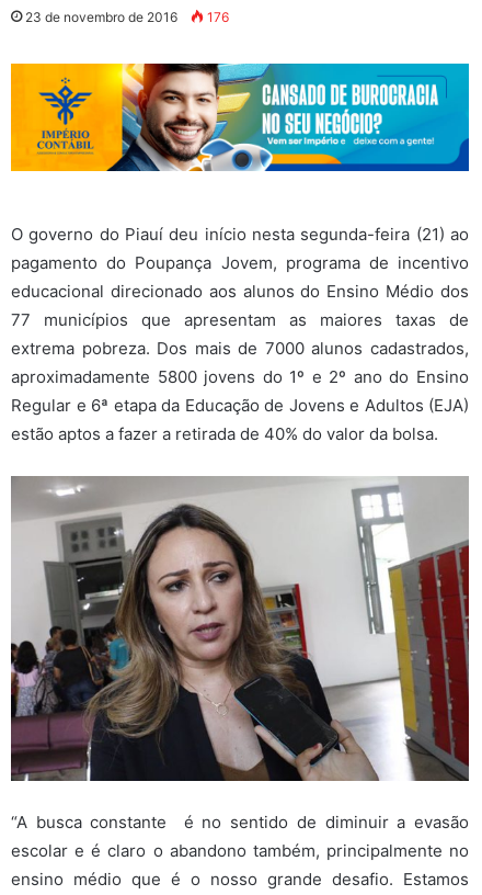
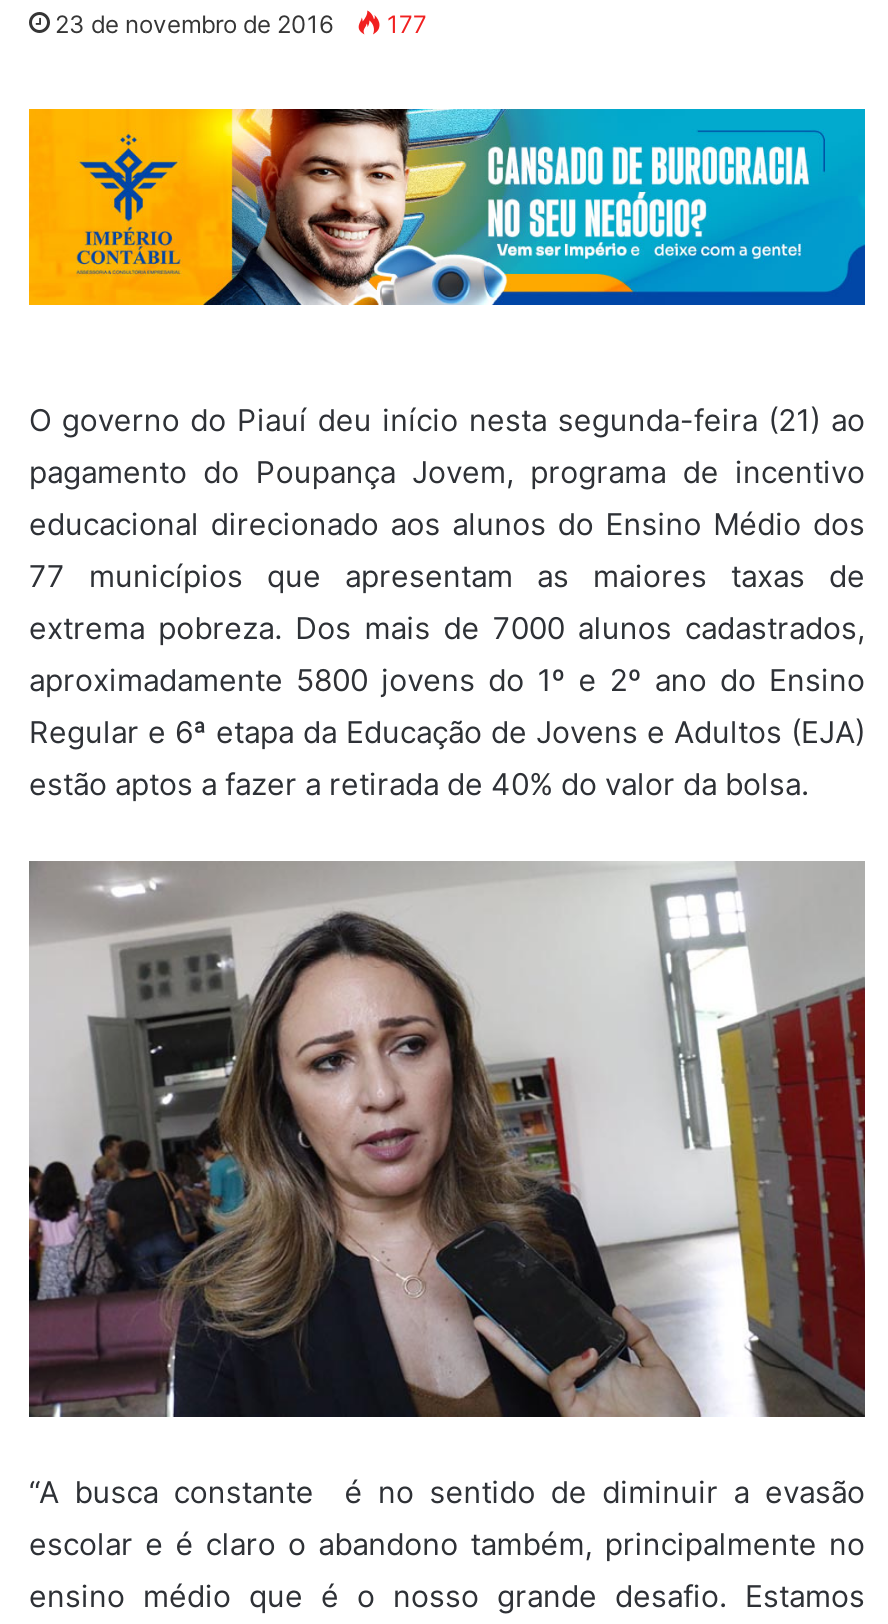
- 23 de novembro de 2016 176
+ 23 de novembro de 2016 177
